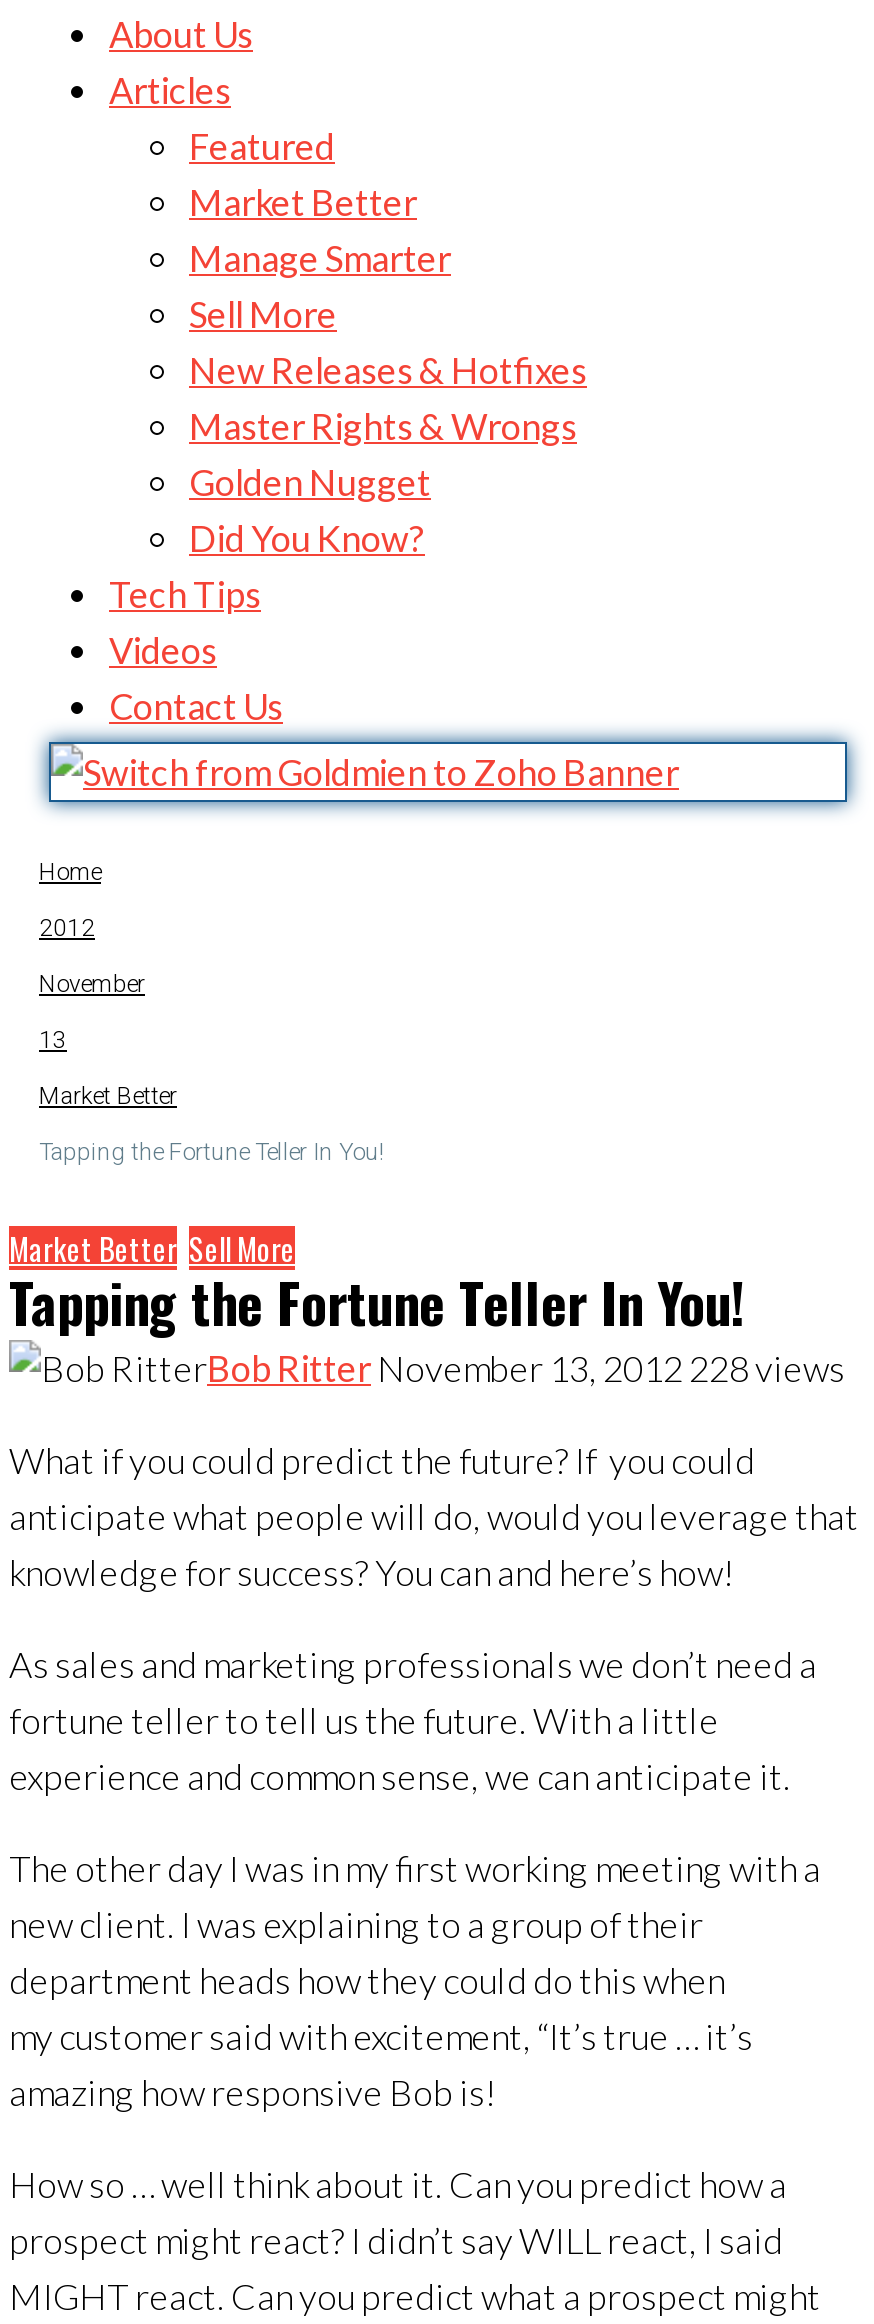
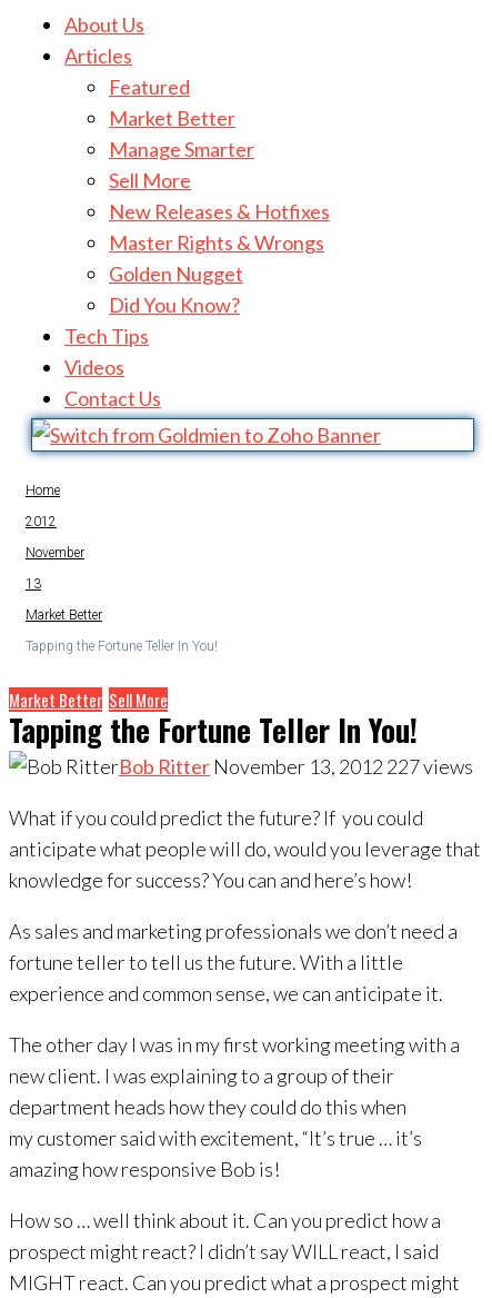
- Bob Ritter November 13, 2012 228 views
+ Bob Ritter November 13, 2012 227 views
